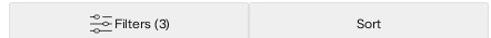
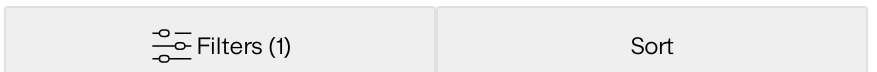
- Filters (3)
+ Filters (1)
